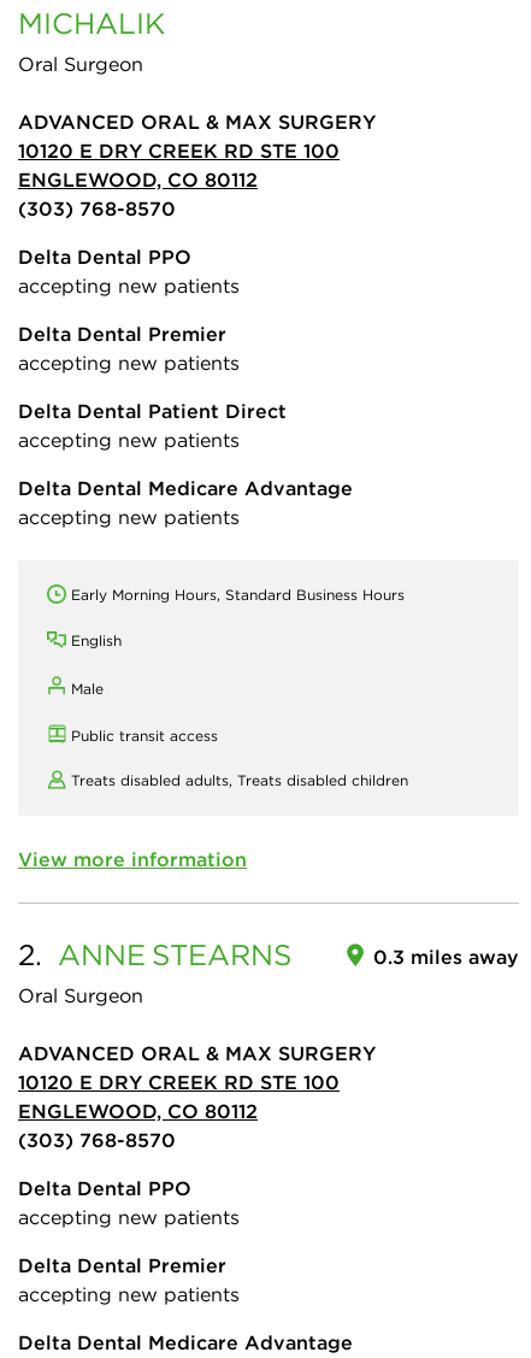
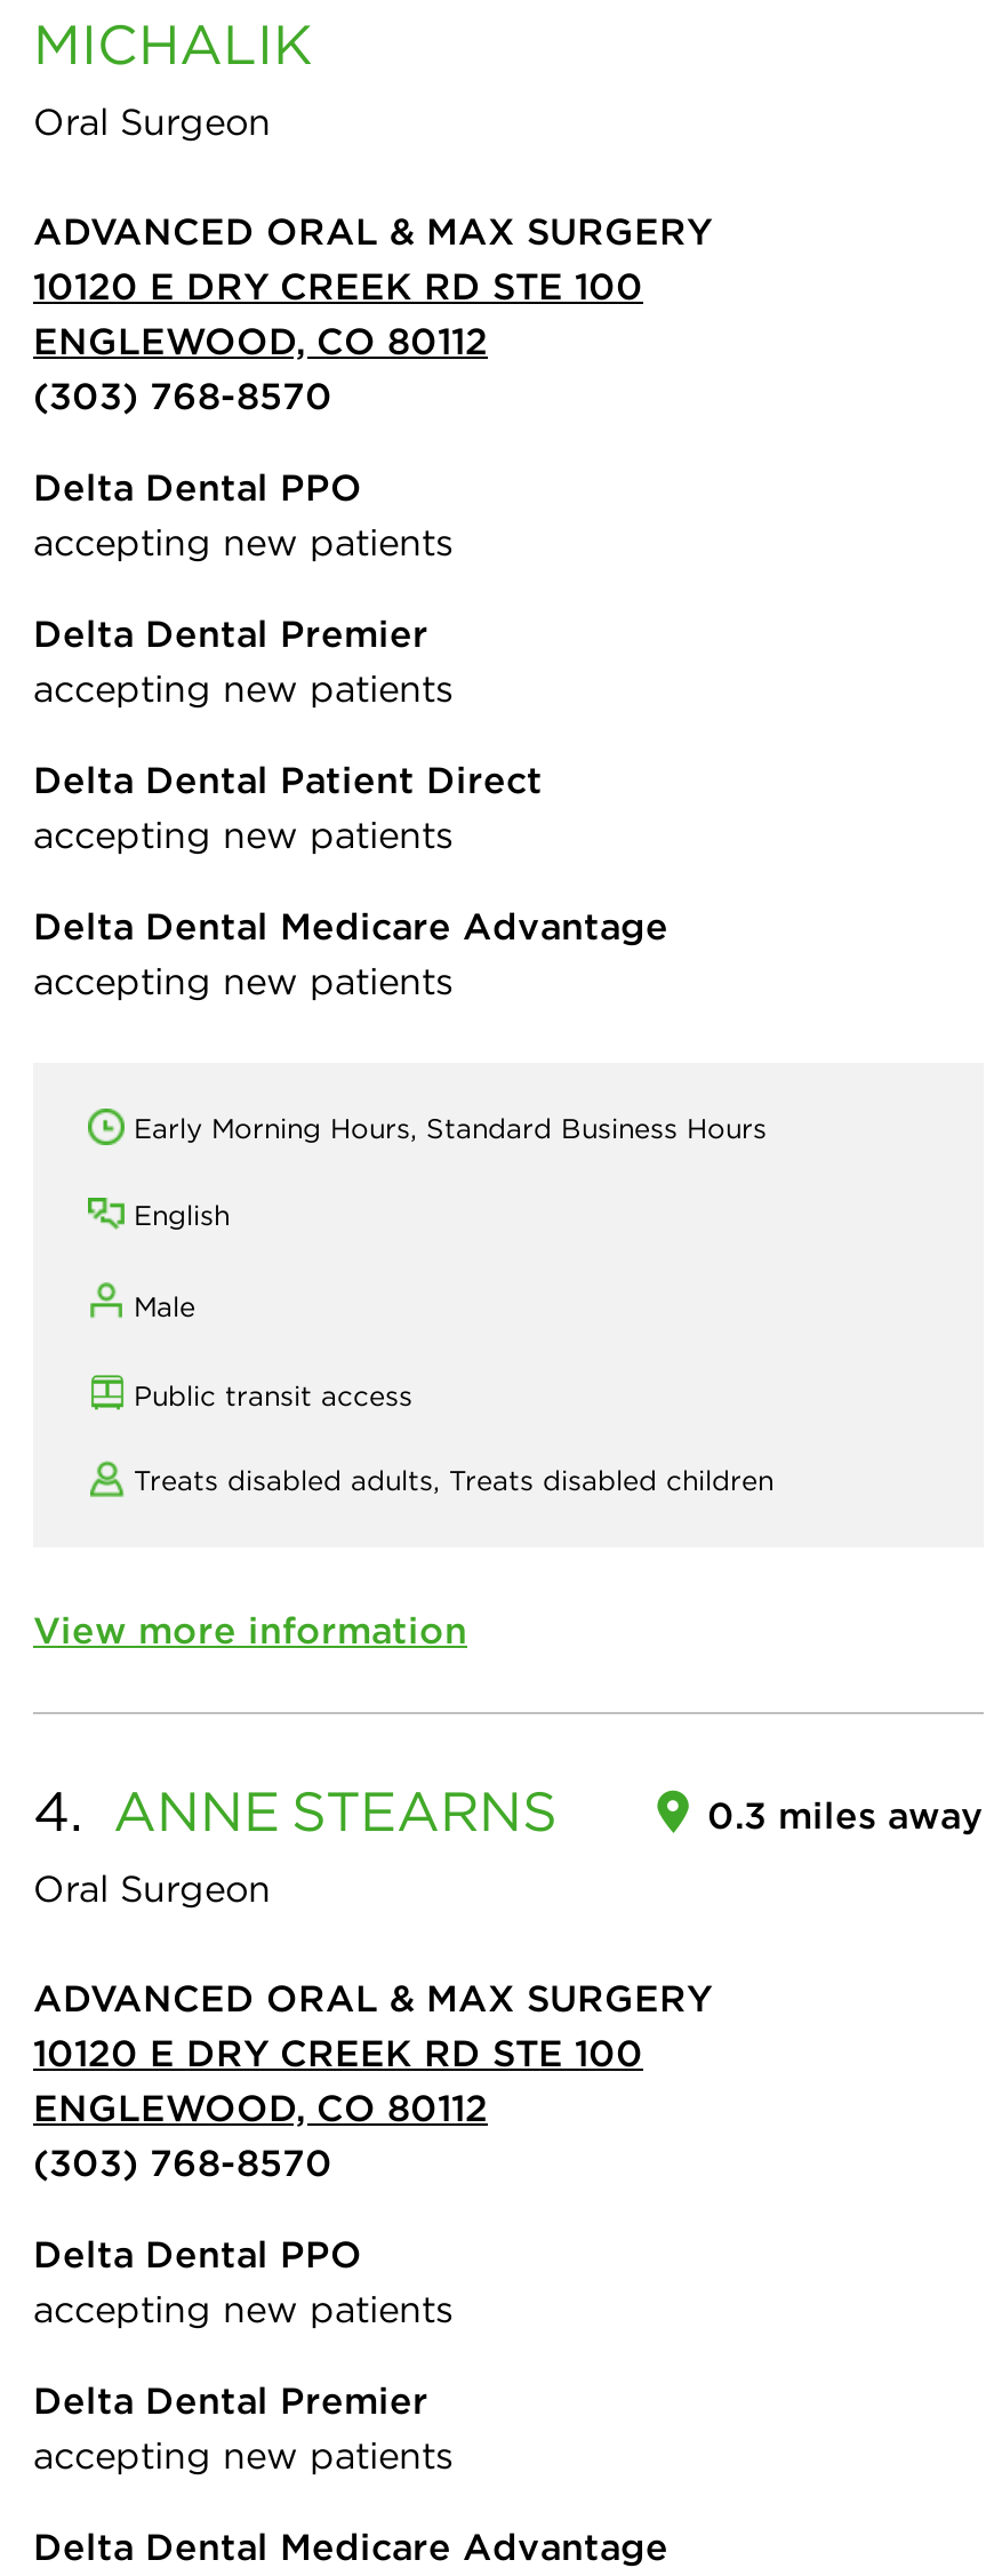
- 2. ANNE STEARNS
+ 4. ANNE STEARNS
